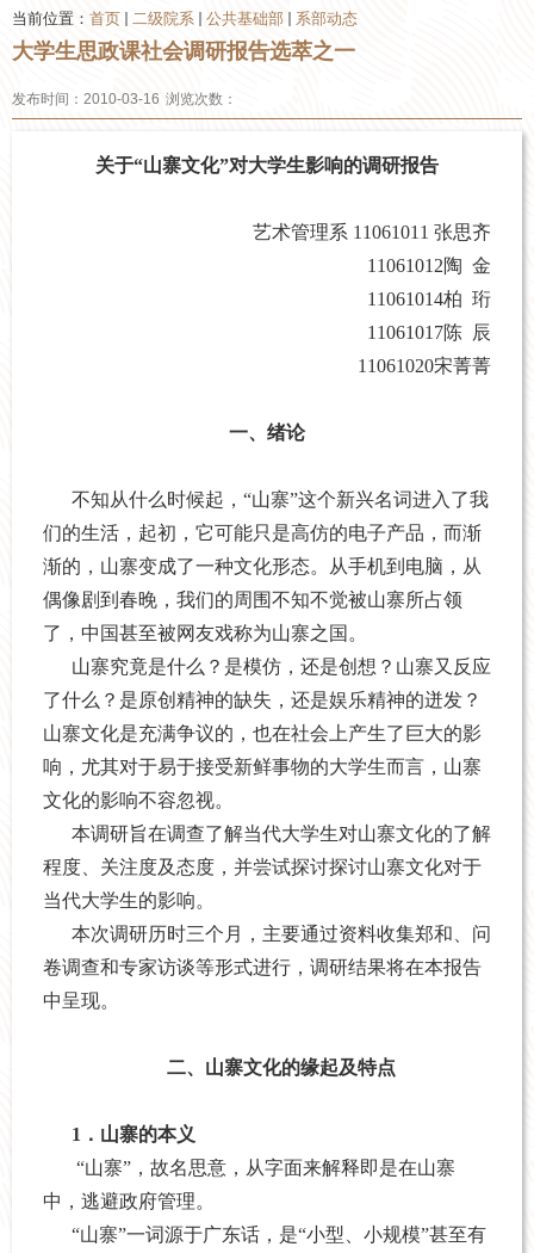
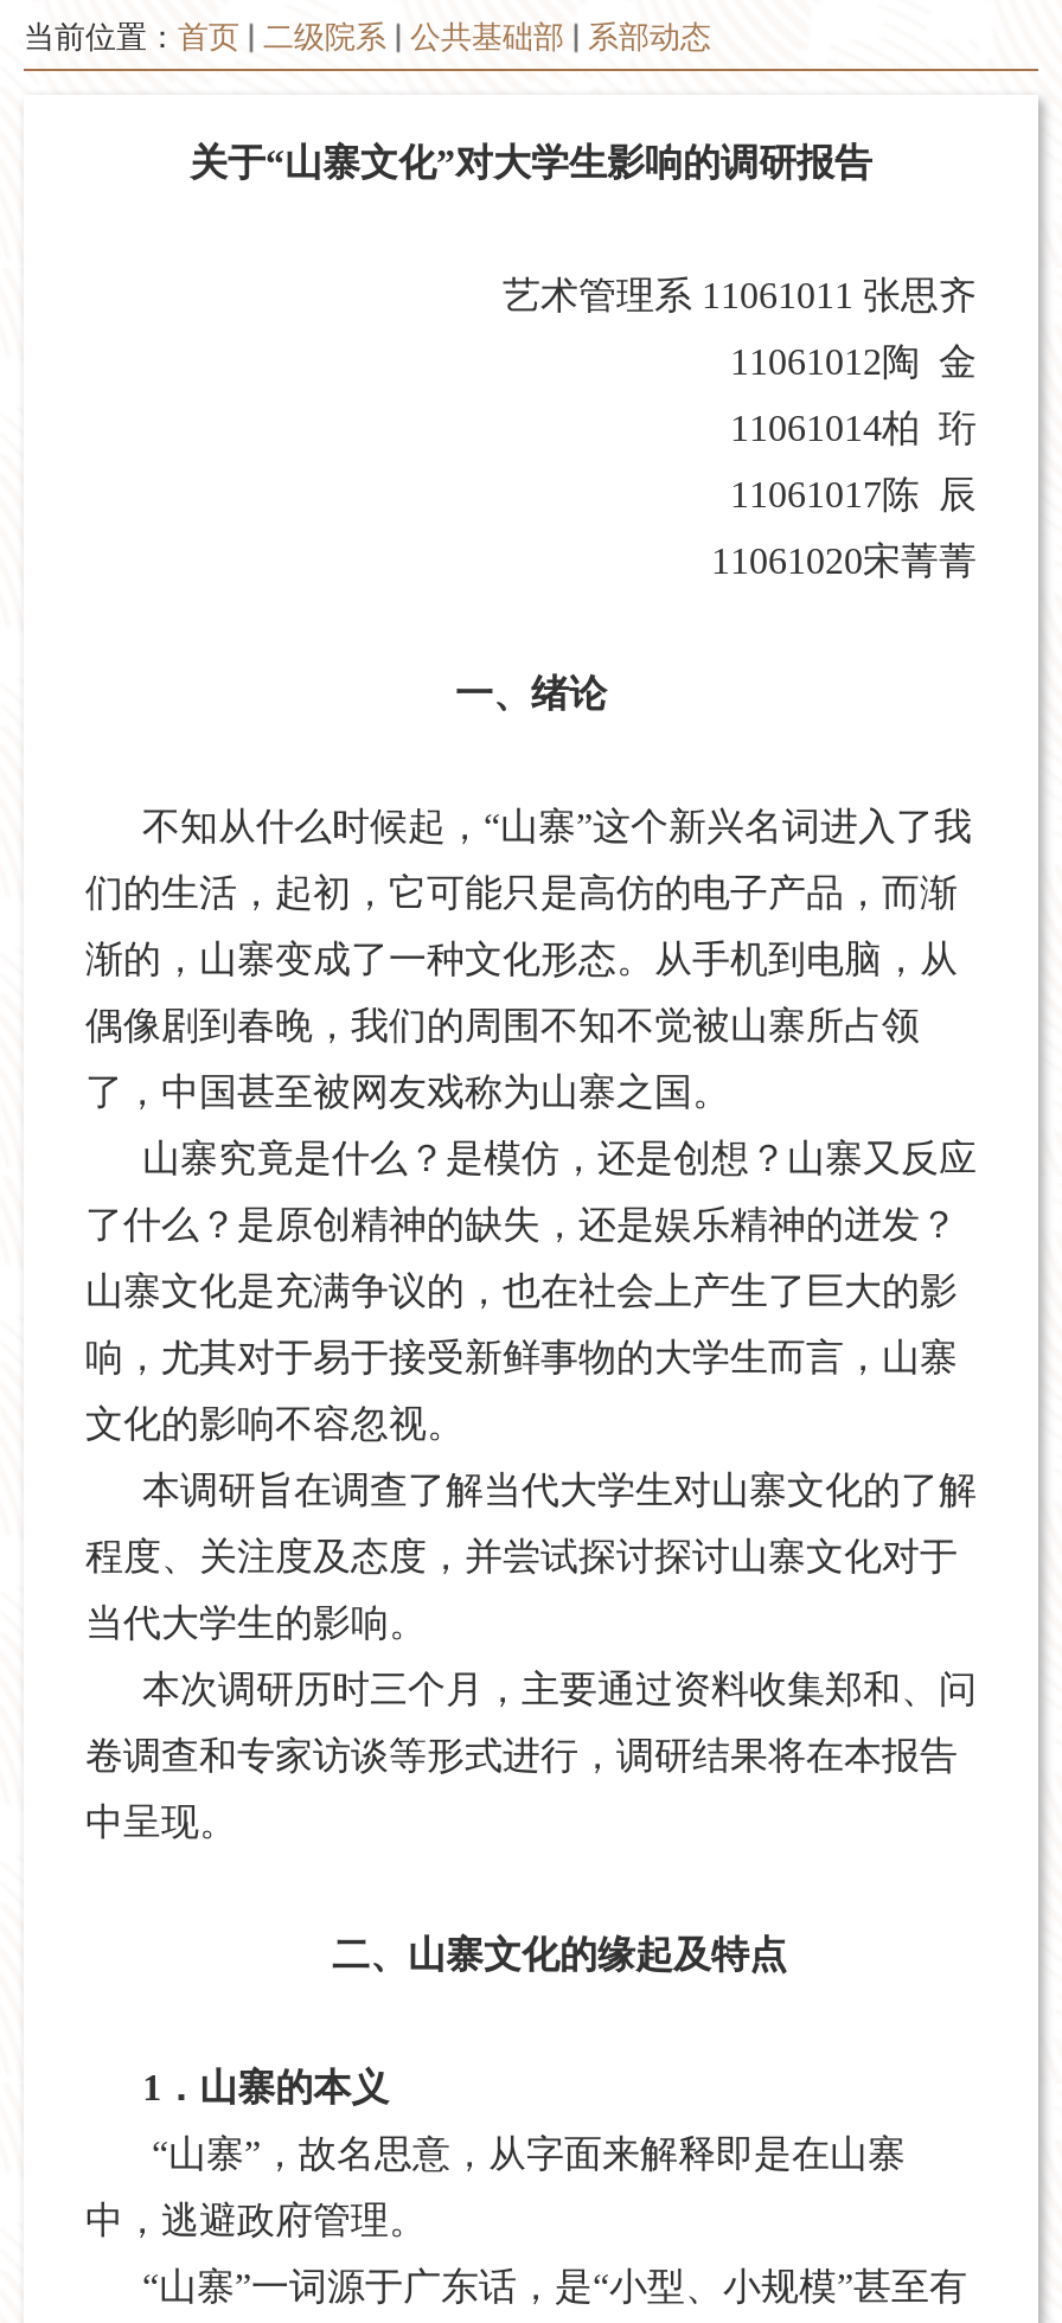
- 大学生思政课社会调研报告选萃之一
- 发布时间：2010-03-16 浏览次数：
